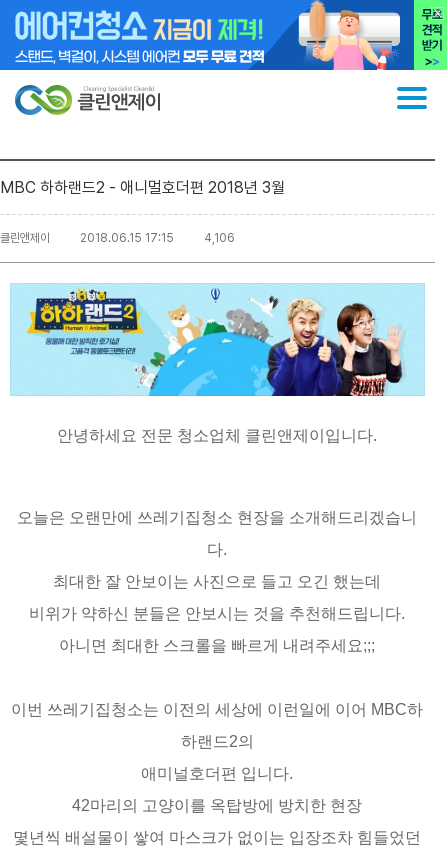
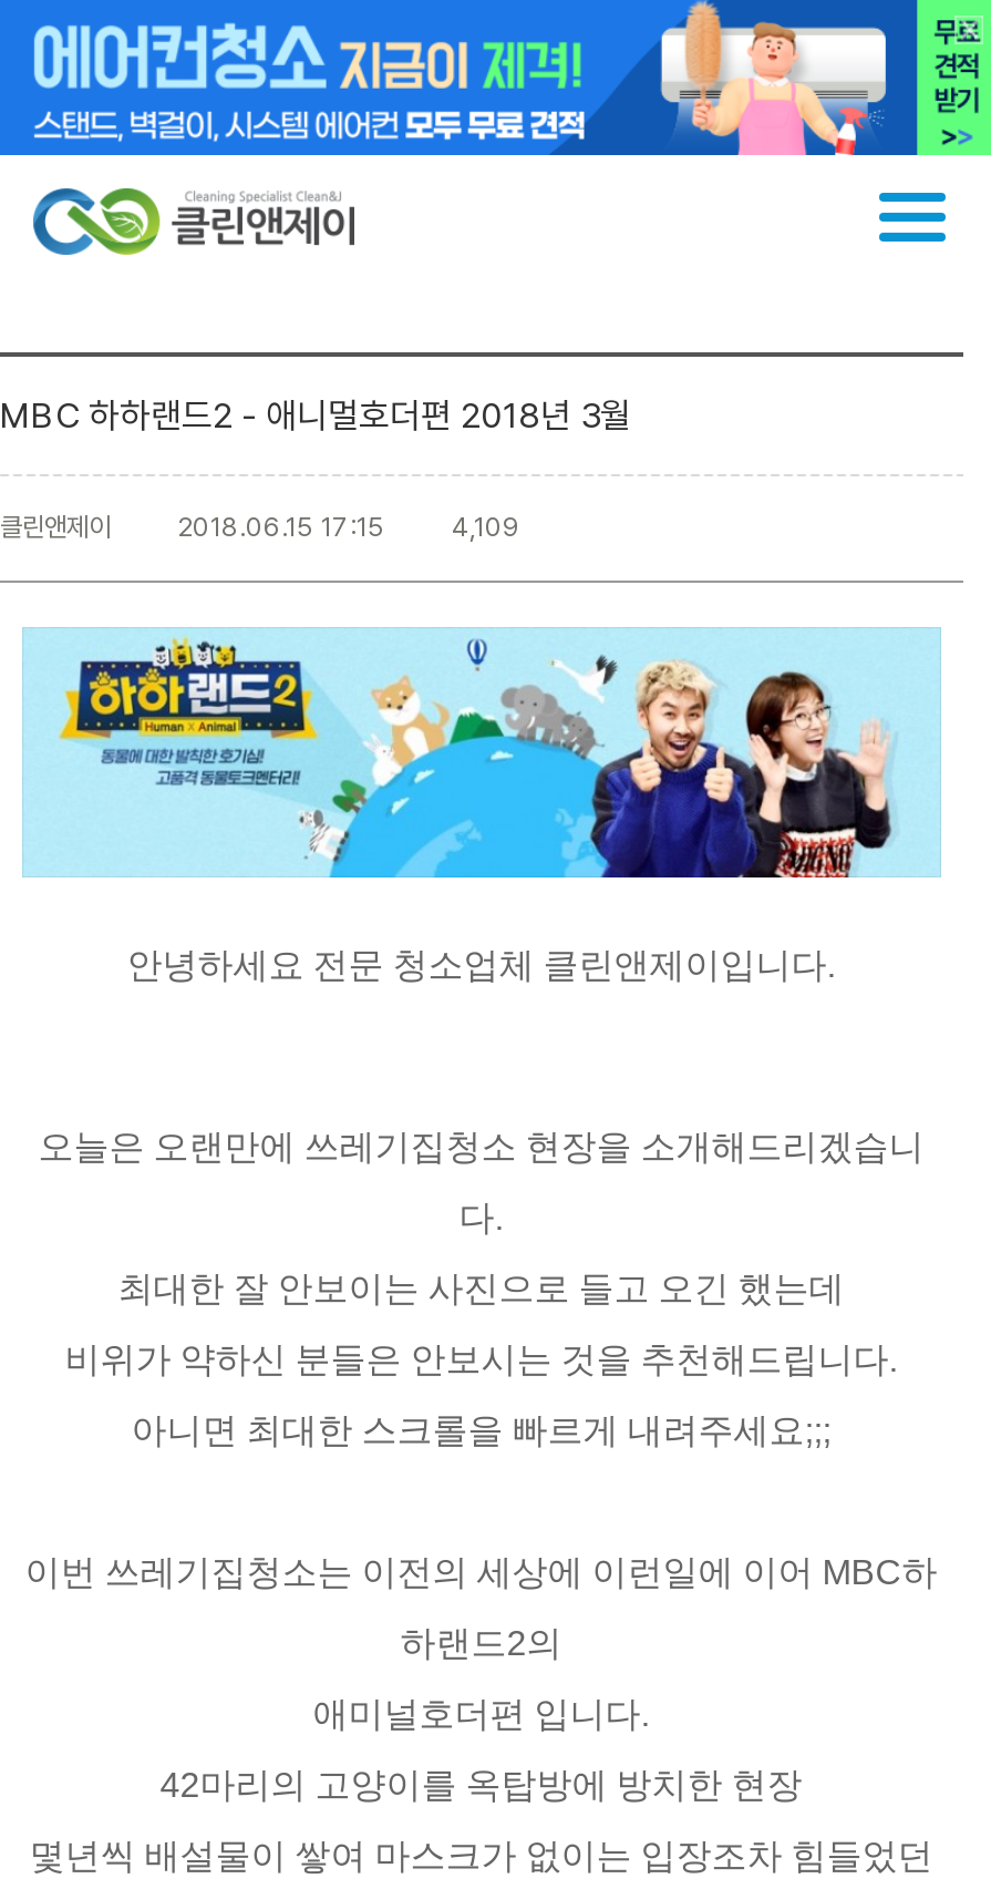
- 4,106
+ 4,109
